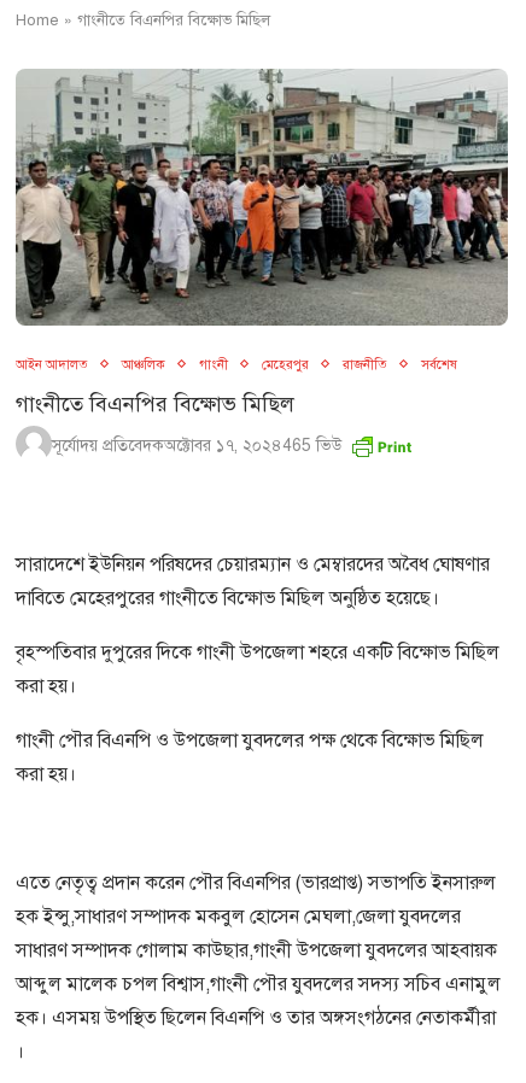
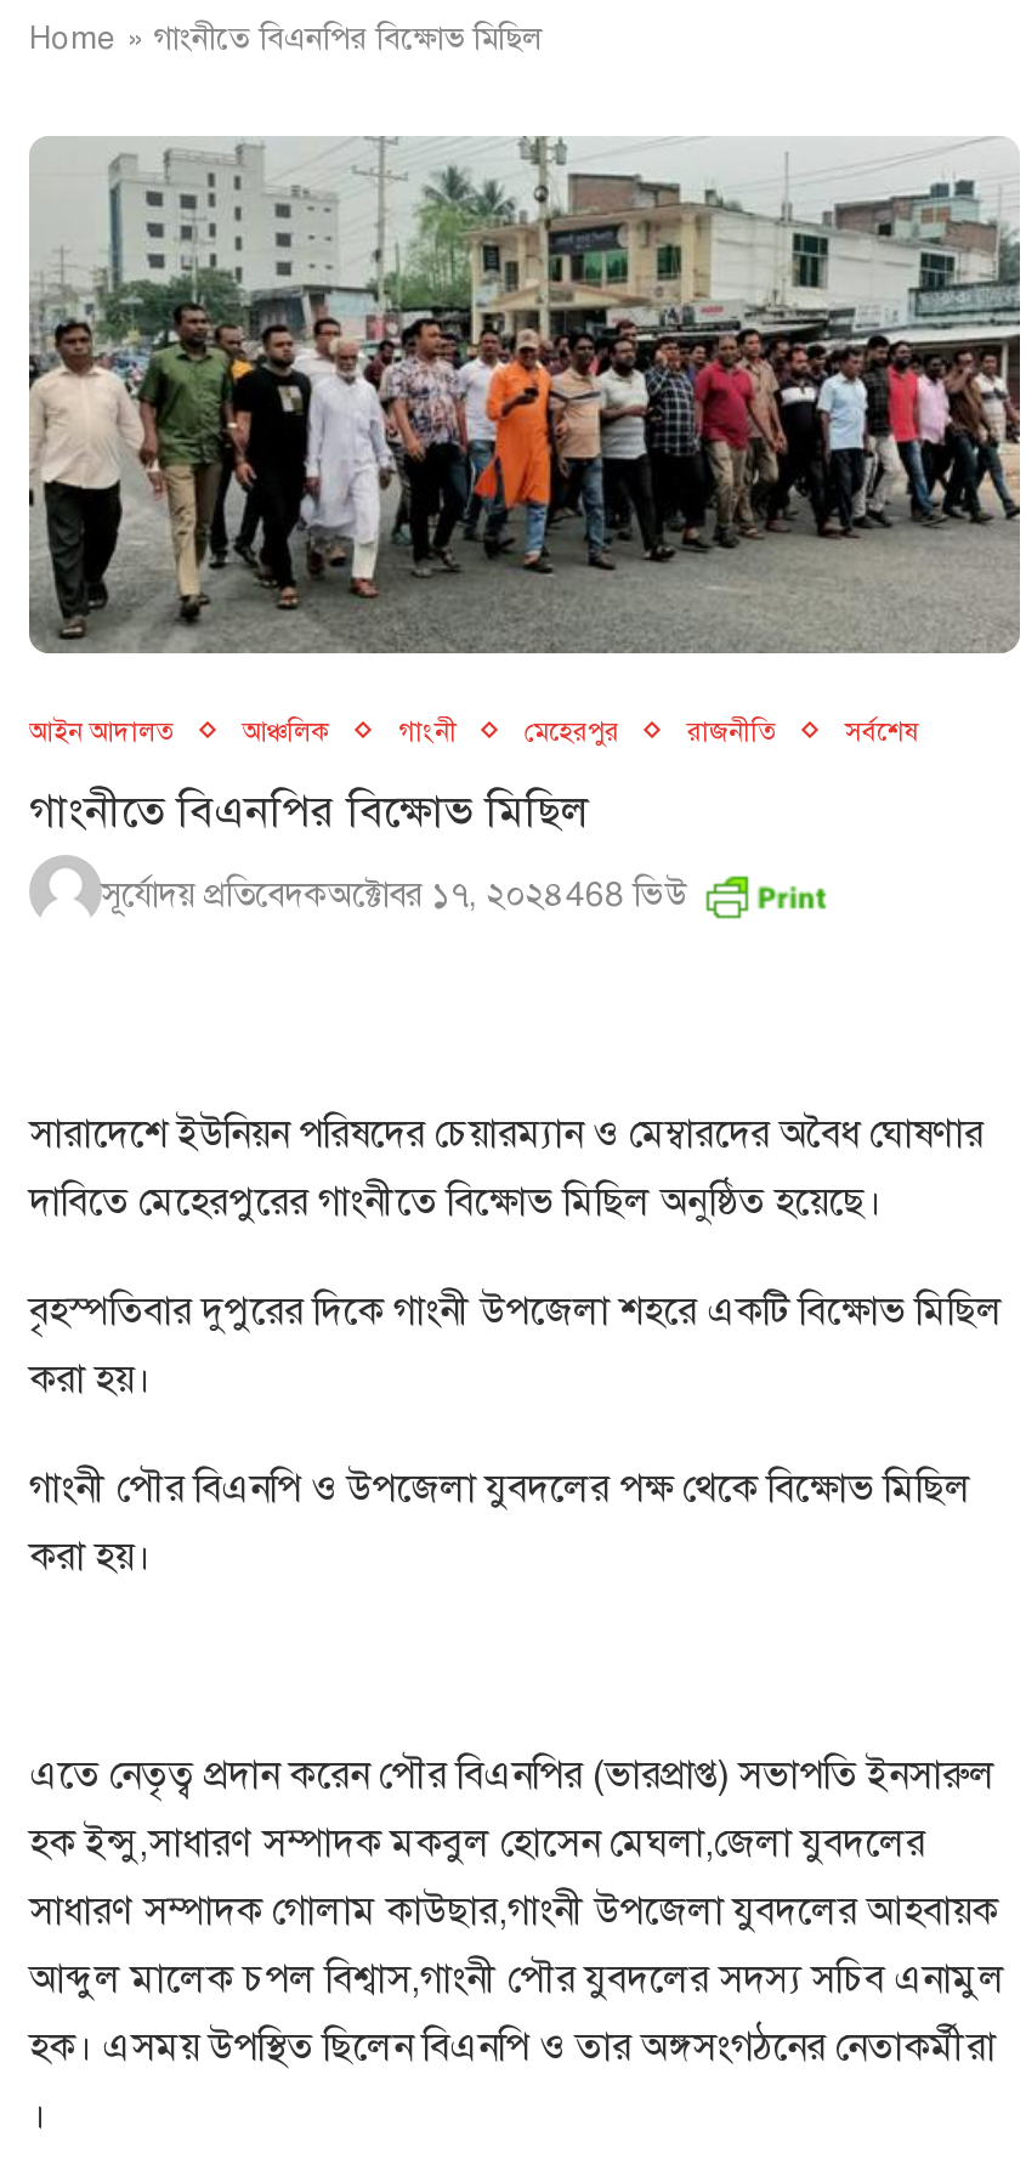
- সূর্যোদয় প্রতিবেদকঅক্টোবর ১৭, ২০২৪465 ভিউ
+ সূর্যোদয় প্রতিবেদকঅক্টোবর ১৭, ২০২৪468 ভিউ
